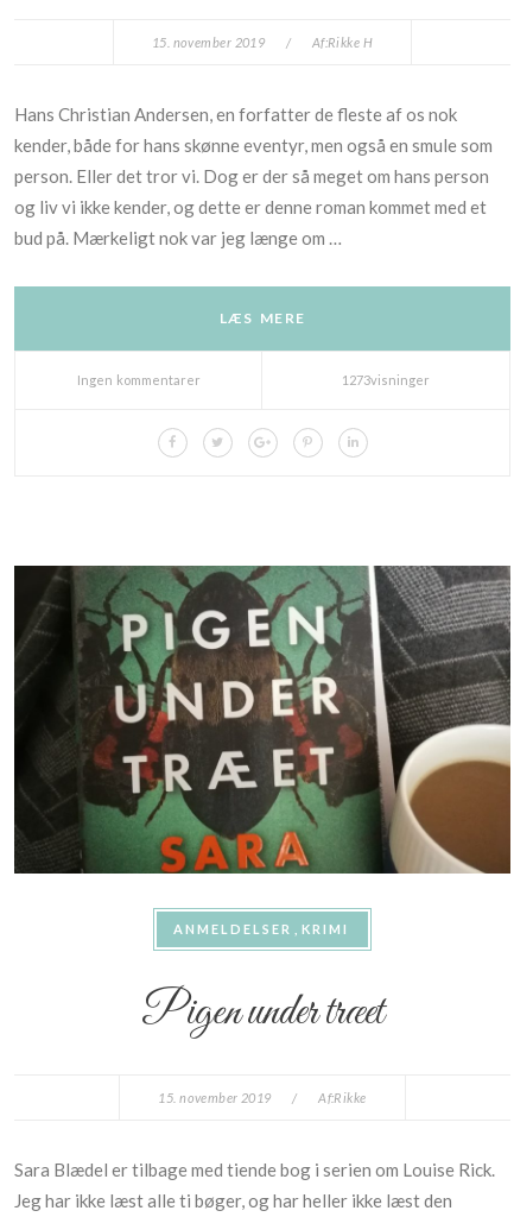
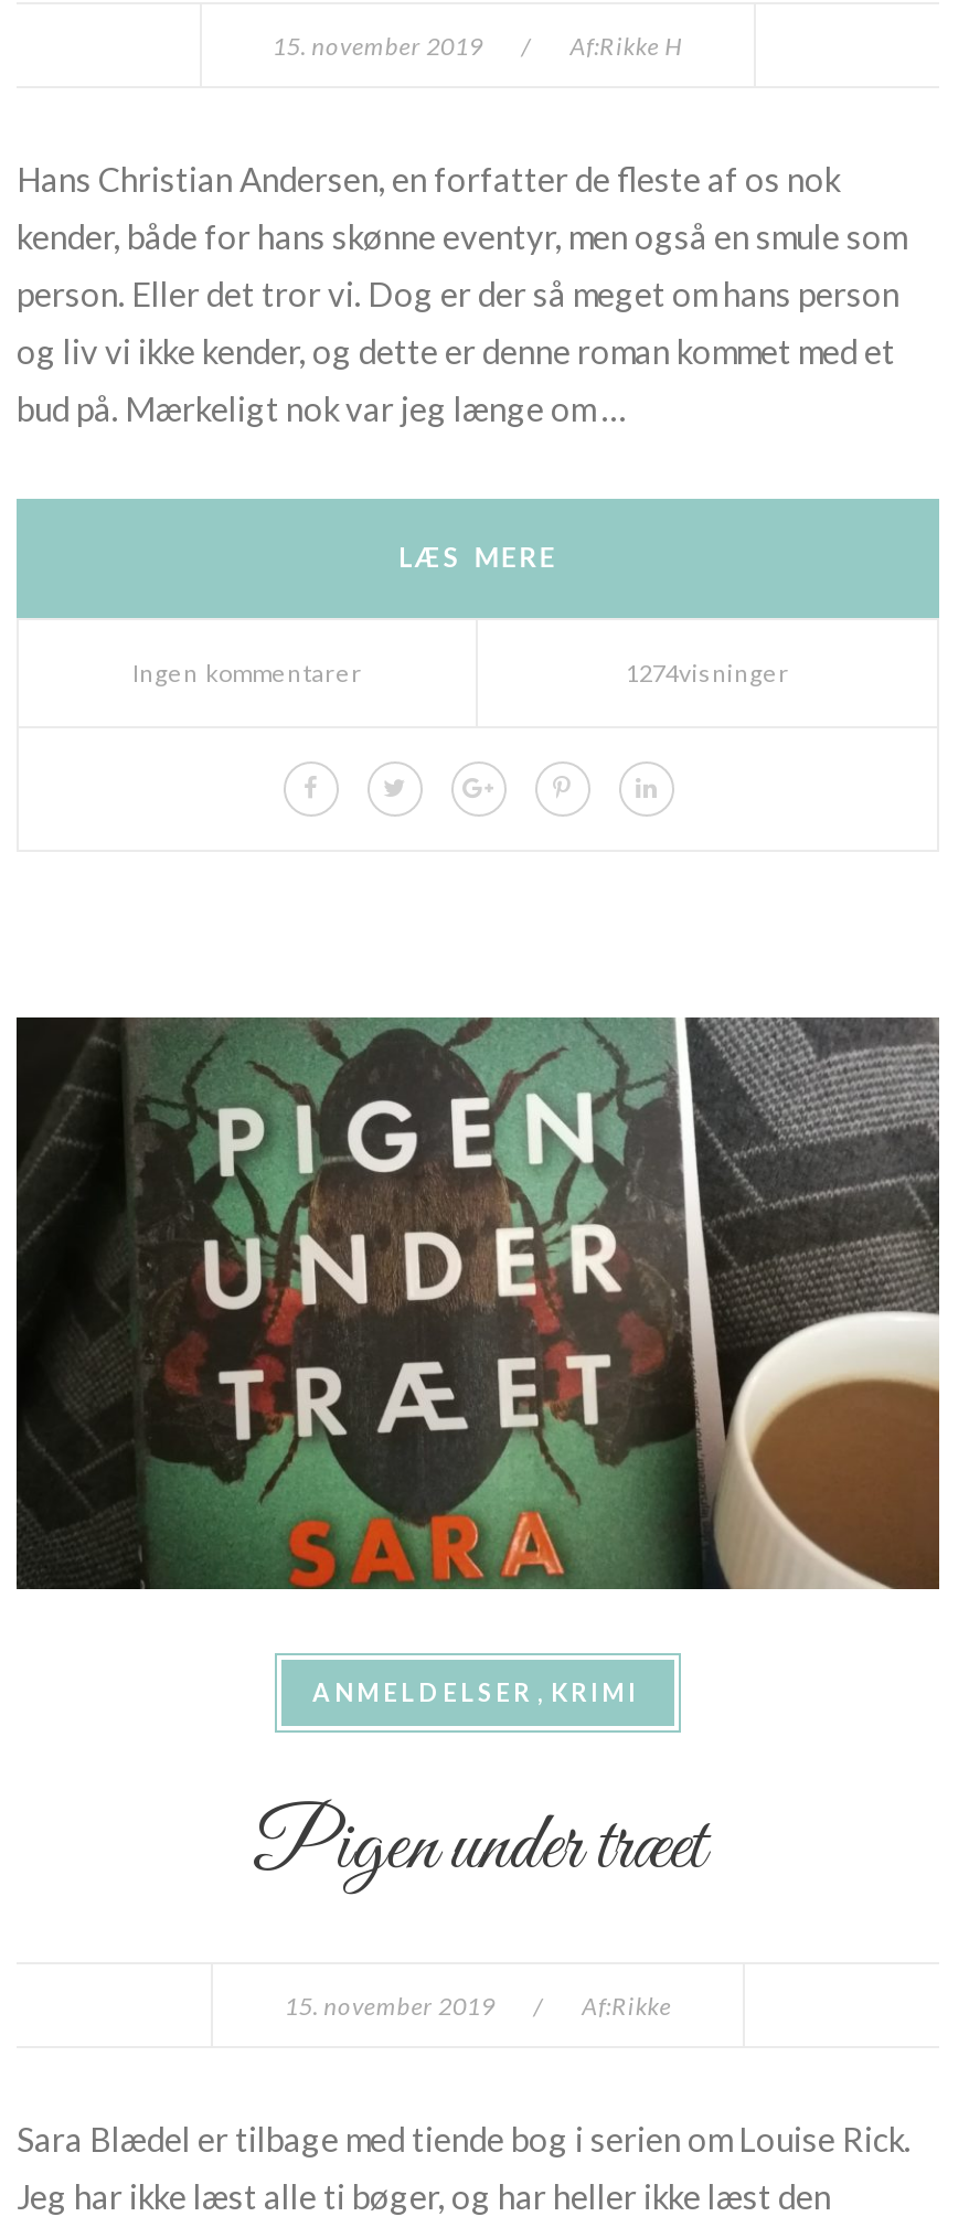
- 1273visninger
+ 1274visninger
